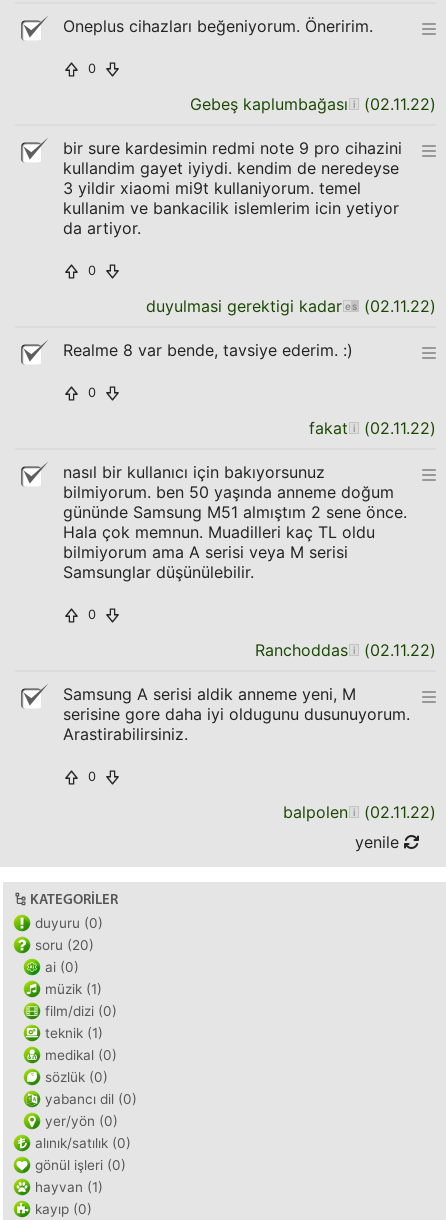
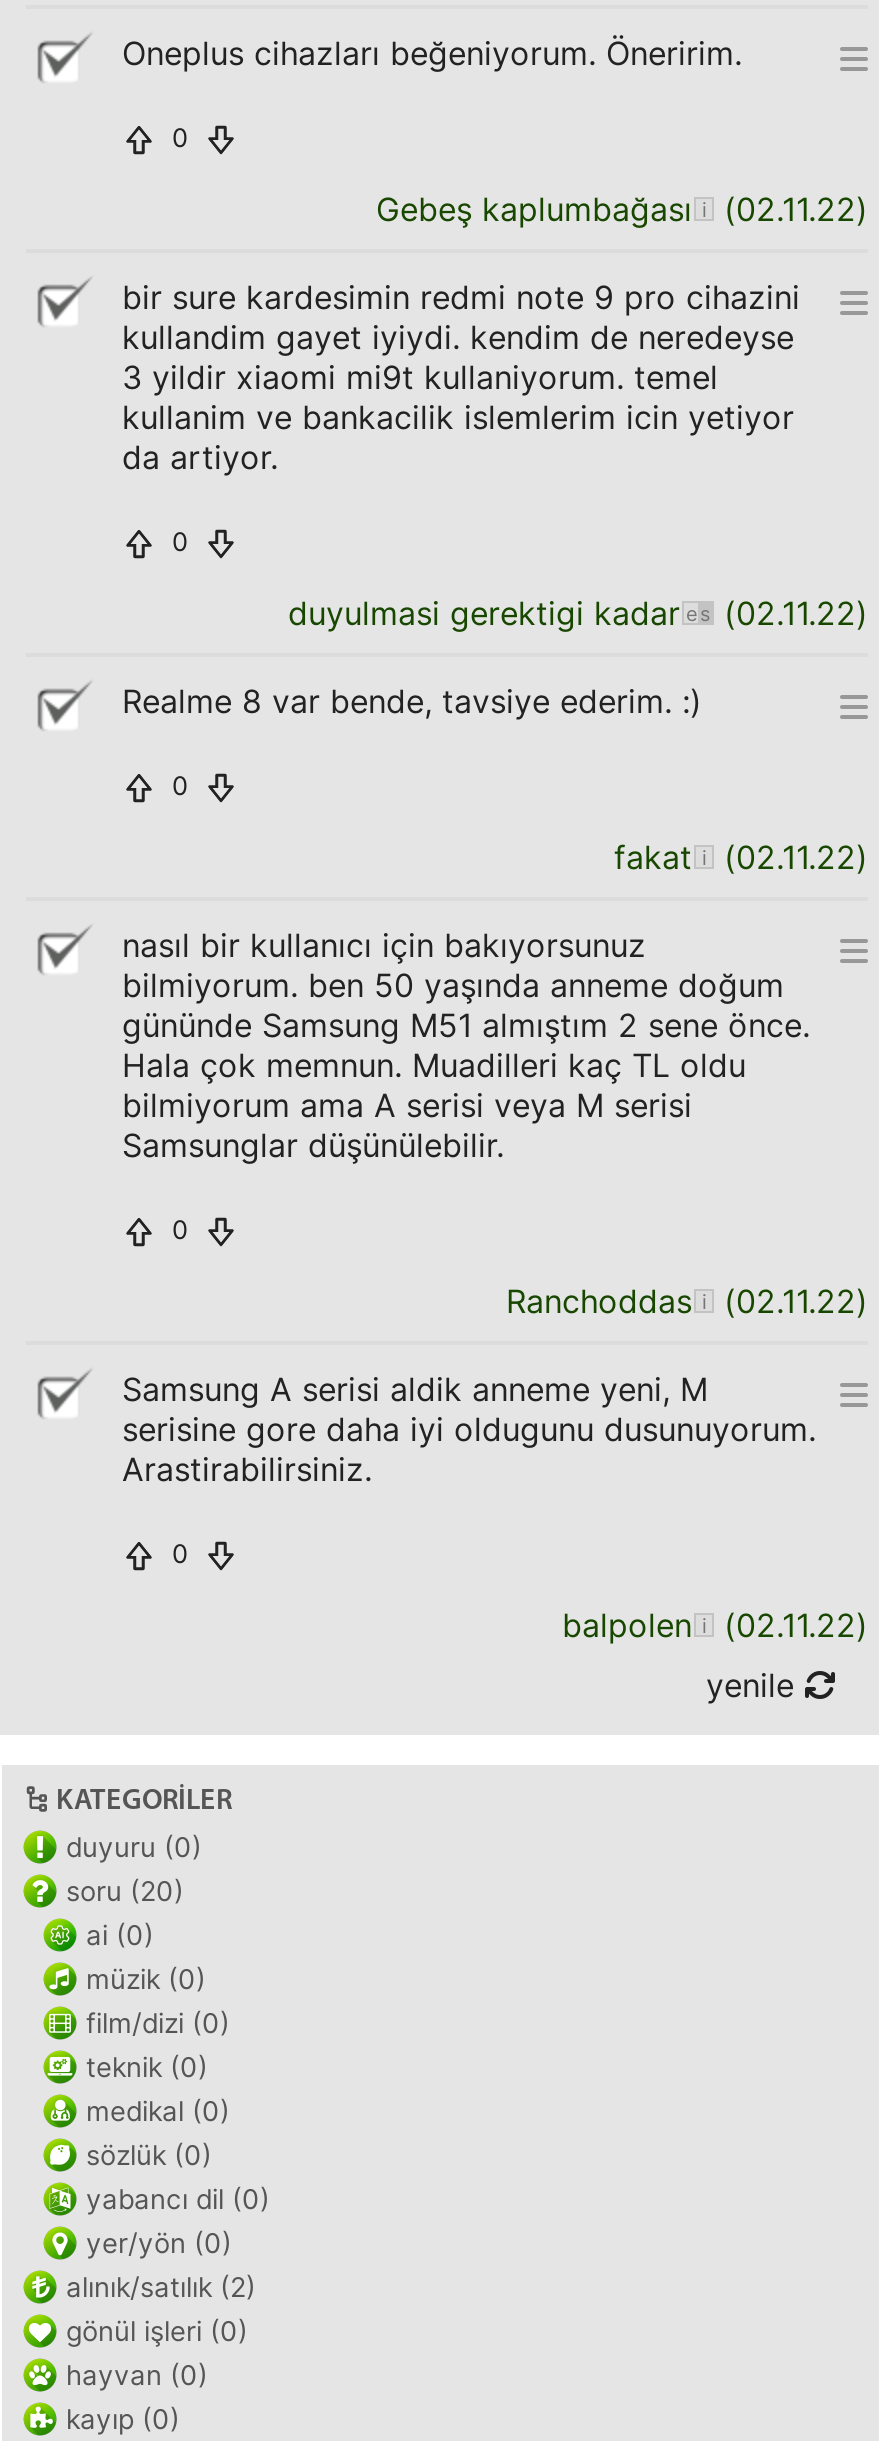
- müzik (1)
+ müzik (0)

- teknik (1)
+ teknik (0)

- alınık/satılık (0)
+ alınık/satılık (2)

- hayvan (1)
+ hayvan (0)
